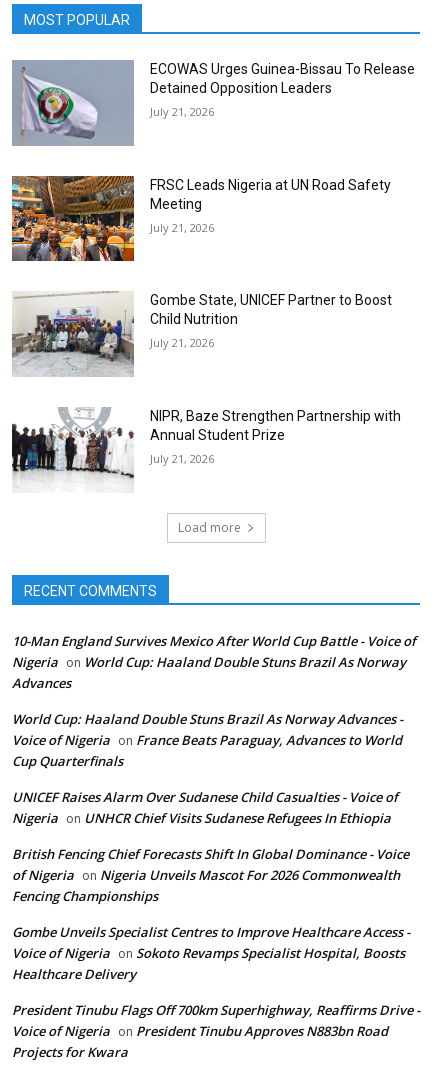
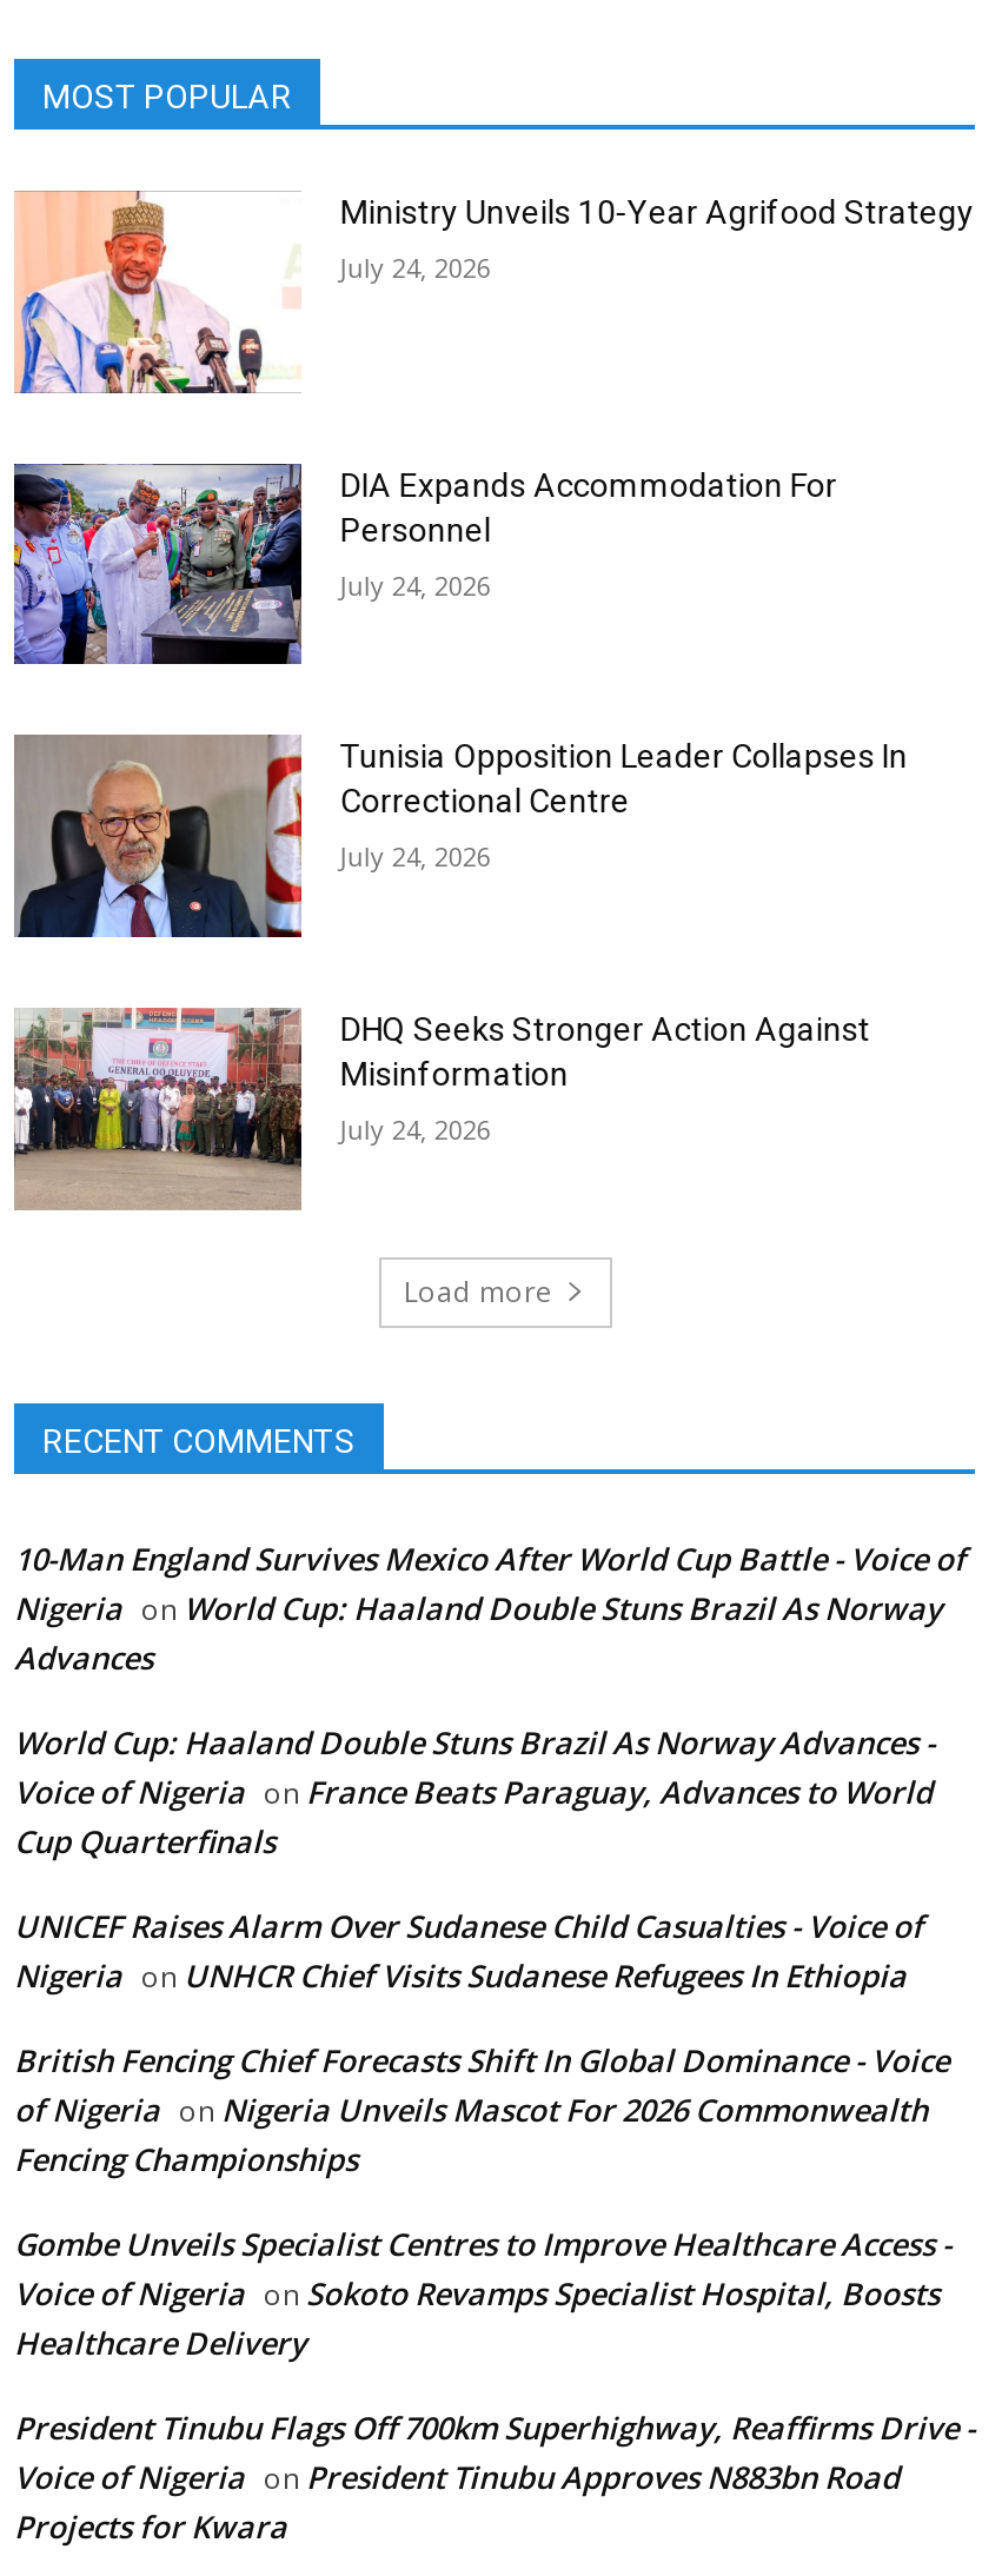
- [image]
- ECOWAS Urges Guinea-Bissau To Release
- Detained Opposition Leaders
+ [image]
+ Ministry Unveils 10-Year Agrifood Strategy

- July 21, 2026
+ July 24, 2026

- [image]
- FRSC Leads Nigeria at UN Road Safety
- Meeting
+ [image]
+ DIA Expands Accommodation For
+ Personnel

- July 21, 2026
+ July 24, 2026

- [image]
- Gombe State, UNICEF Partner to Boost
- Child Nutrition
+ [image]
+ Tunisia Opposition Leader Collapses In
+ Correctional Centre

- July 21, 2026
+ July 24, 2026

- [image]
- NIPR, Baze Strengthen Partnership with
- Annual Student Prize
+ [image]
+ DHQ Seeks Stronger Action Against
+ Misinformation

- July 21, 2026
+ July 24, 2026
